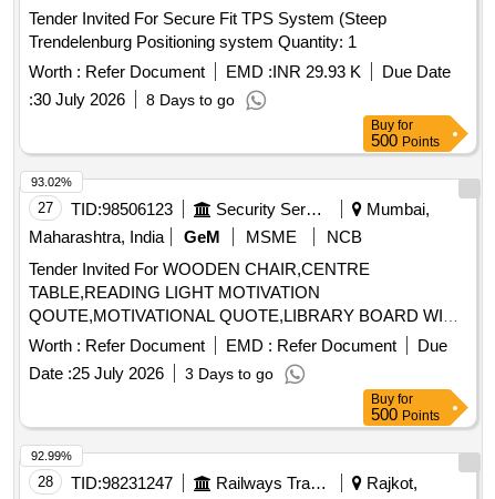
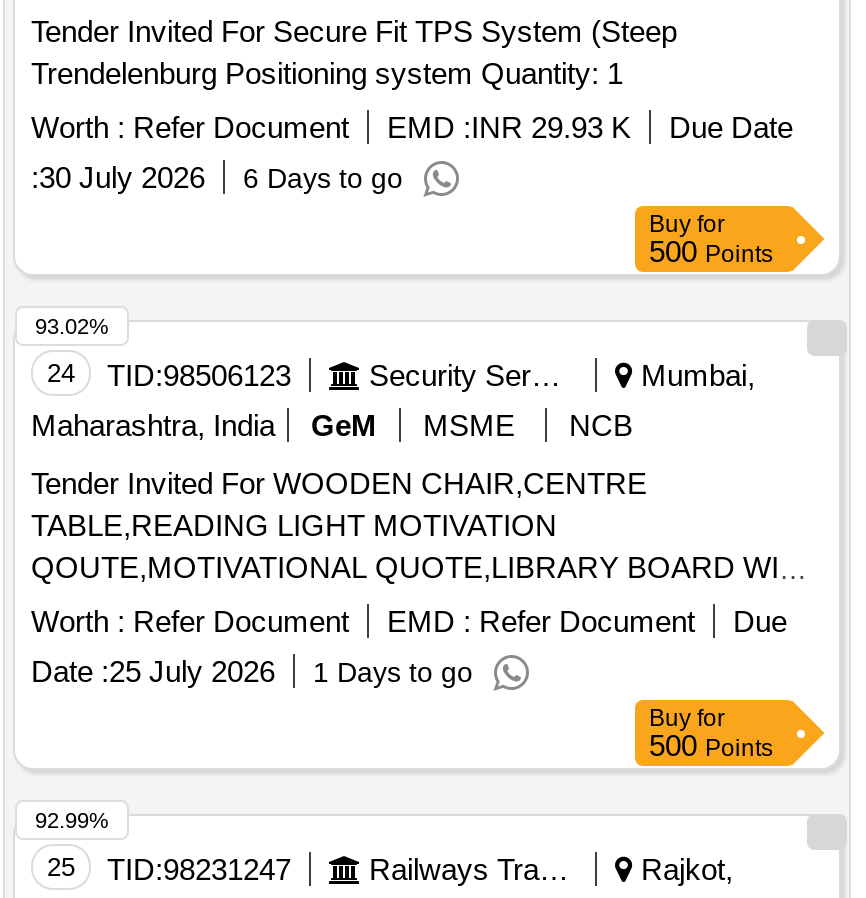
- :30 July 2026 8 Days to go
+ :30 July 2026 6 Days to go

- 27 TID:98506123
+ 24 TID:98506123

- Date : 25 July 2026 3 Days to go
+ Date : 25 July 2026 1 Days to go

- 28 TID:98231247
+ 25 TID:98231247
